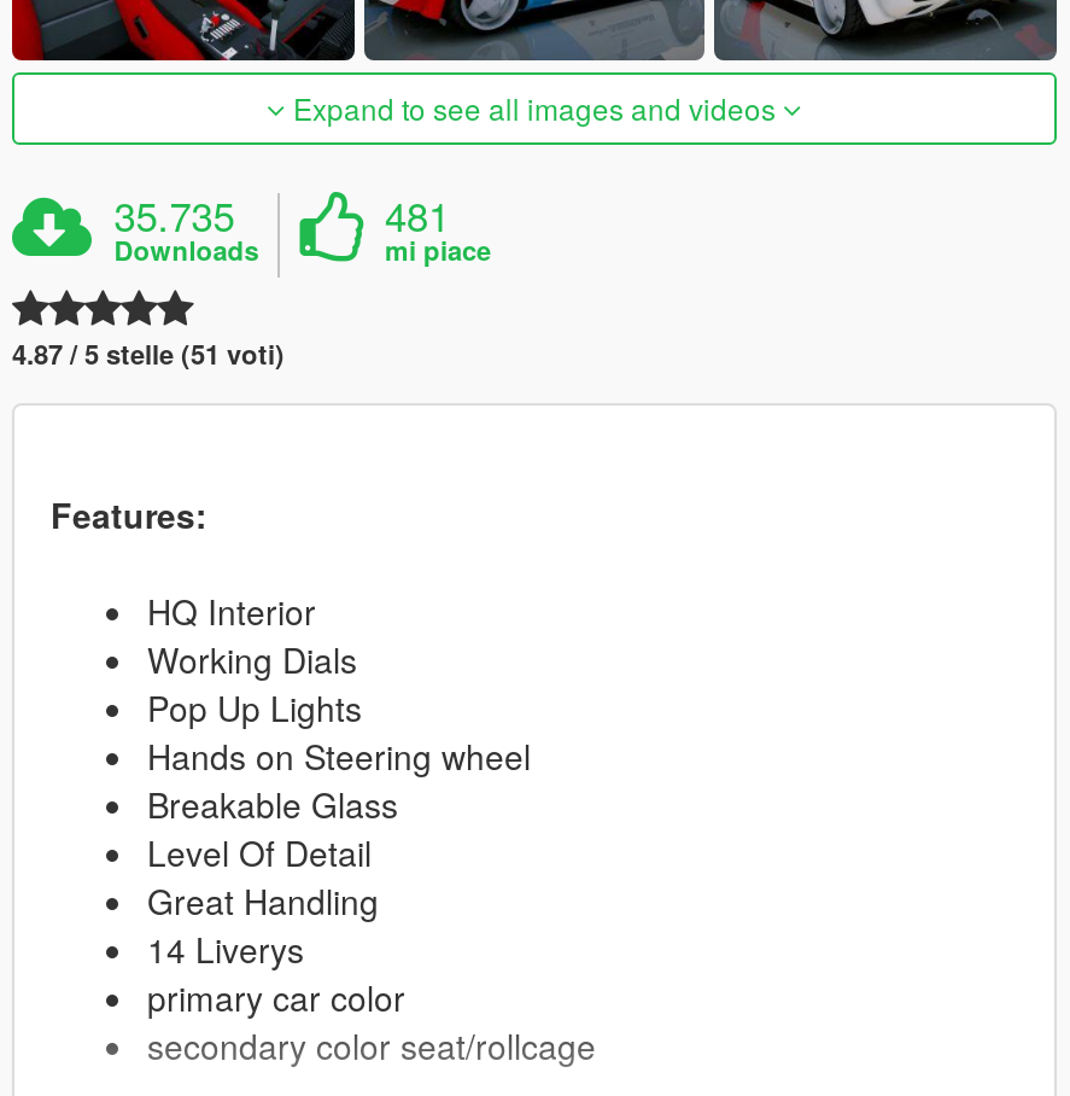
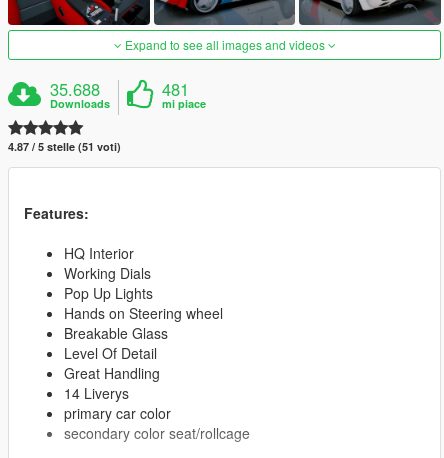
- 35.735
+ 35.688
